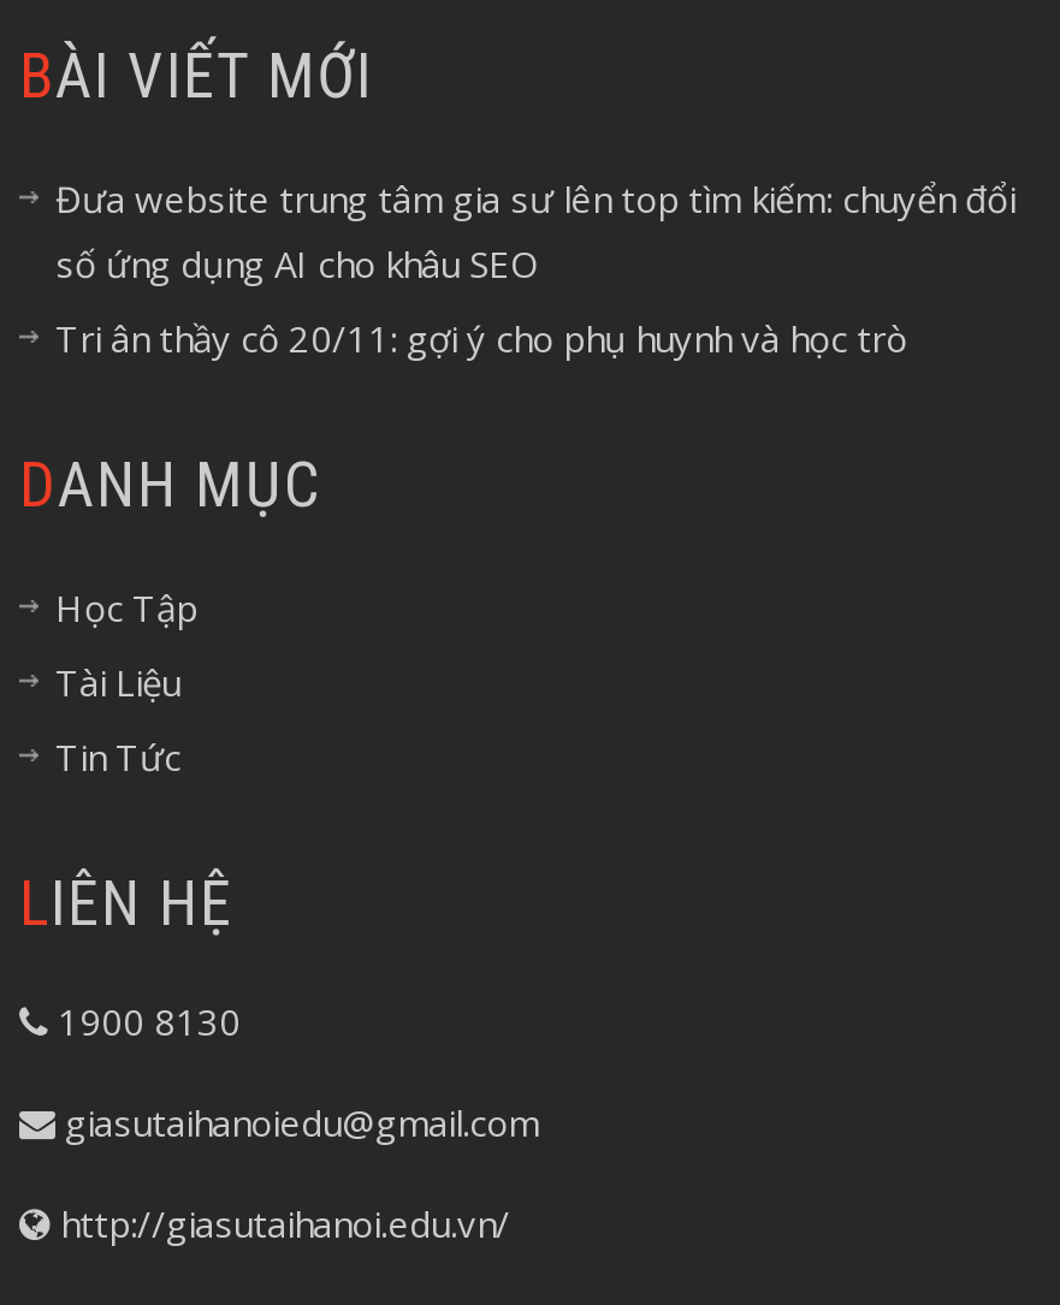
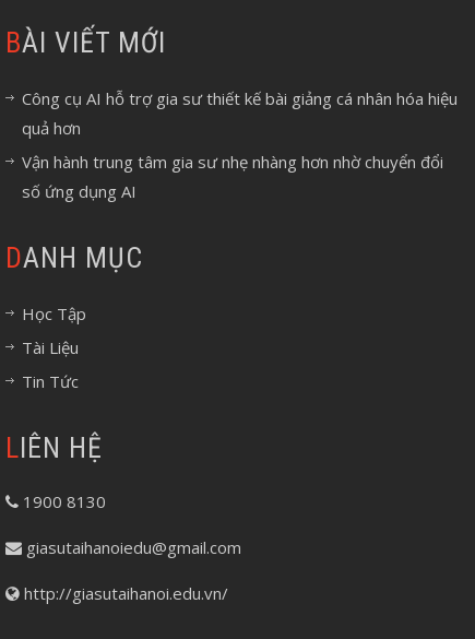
- Đưa website trung tâm gia sư lên top tìm kiếm: chuyển đổi
- số ứng dụng AI cho khâu SEO
+ Công cụ AI hỗ trợ gia sư thiết kế bài giảng cá nhân hóa hiệu
+ quả hơn

- Tri ân thầy cô 20/11: gợi ý cho phụ huynh và học trò
+ Vận hành trung tâm gia sư nhẹ nhàng hơn nhờ chuyển đổi
+ số ứng dụng AI
